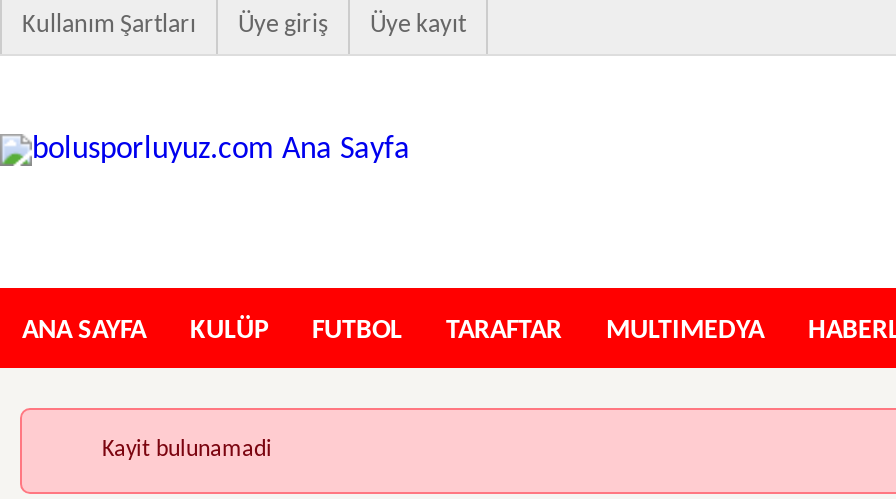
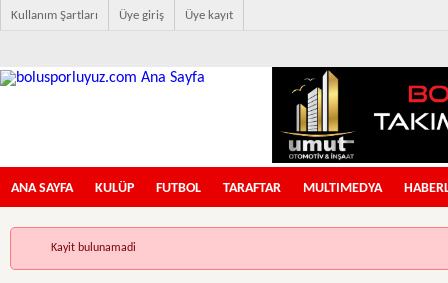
+ [image]
